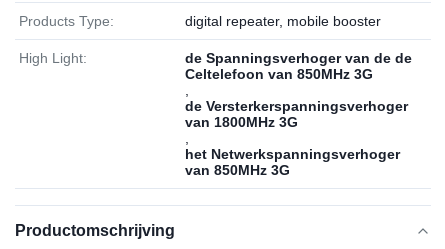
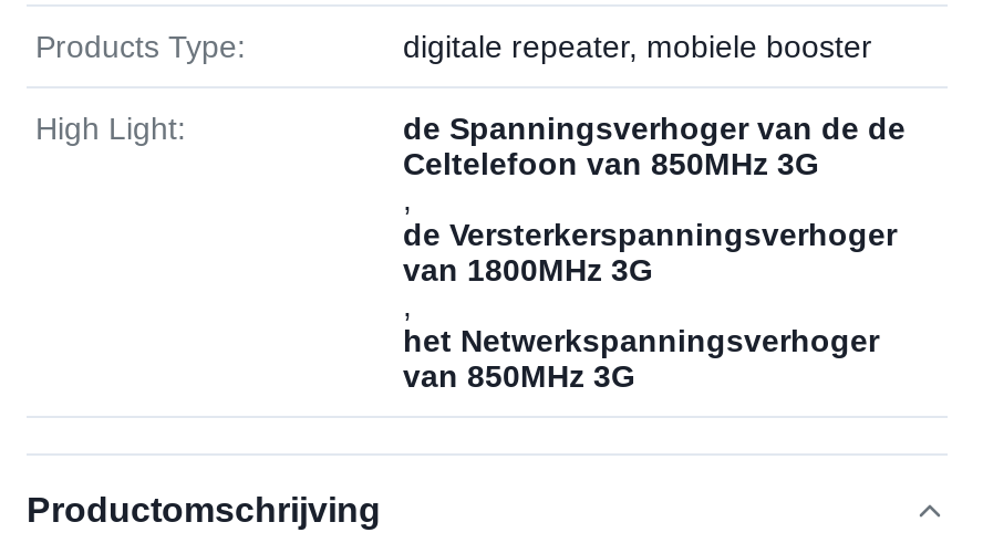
- digital repeater, mobile booster
+ digitale repeater, mobiele booster
